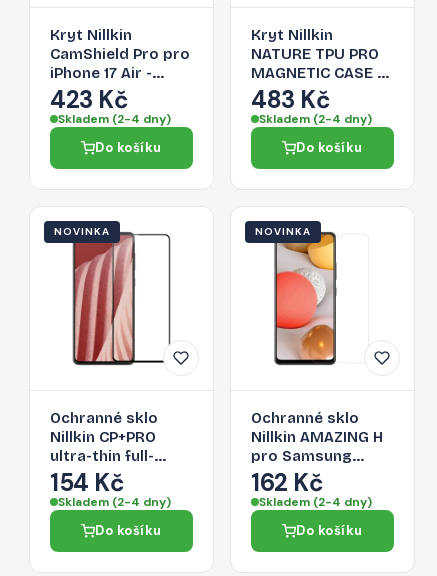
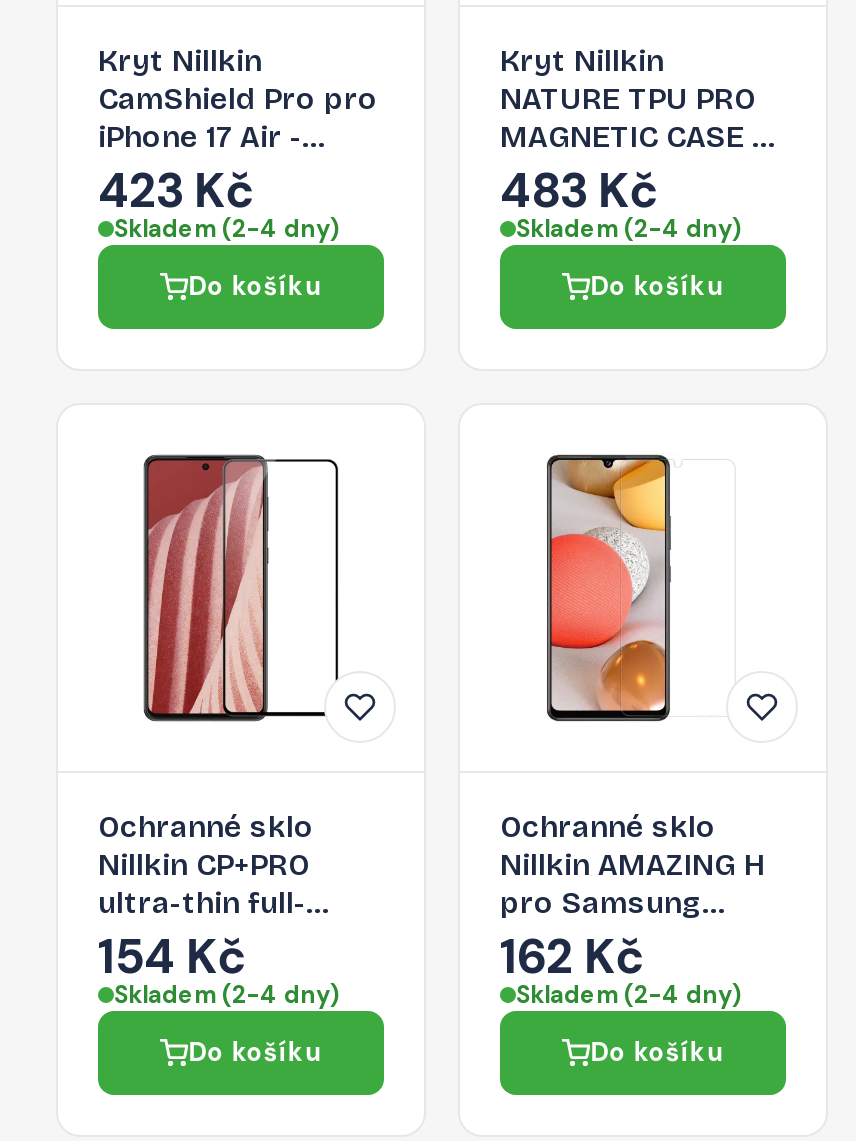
- NOVINKA

- NOVINKA
